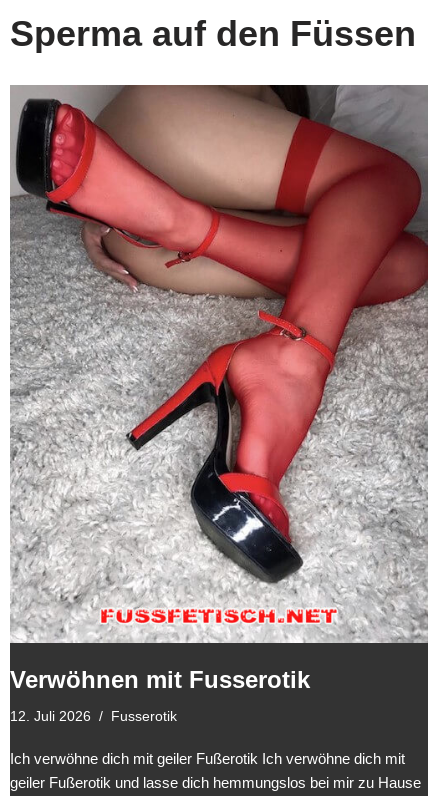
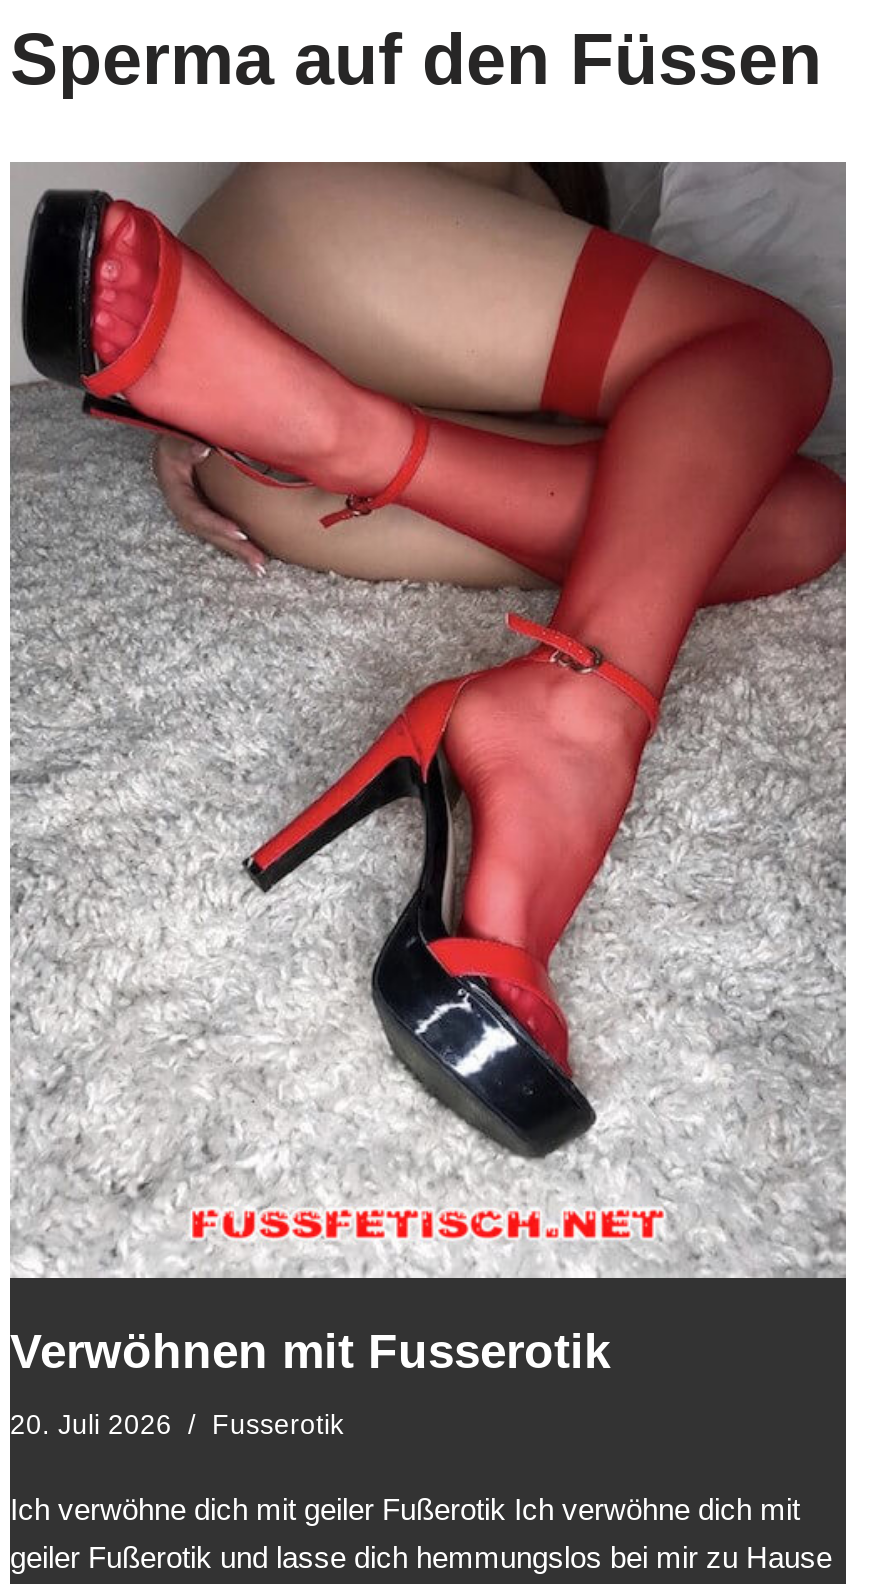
- 12. Juli 2026 Fusserotik
+ 20. Juli 2026 Fusserotik
